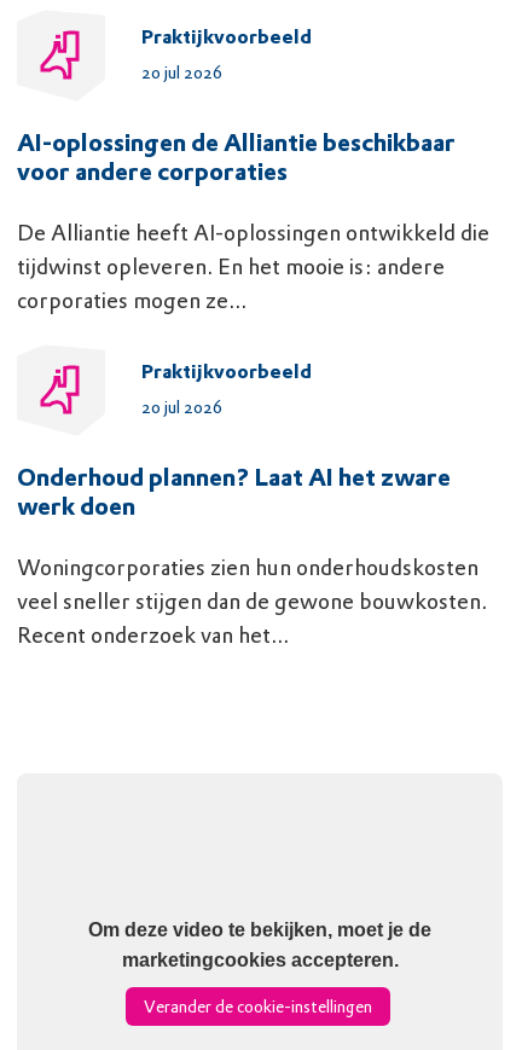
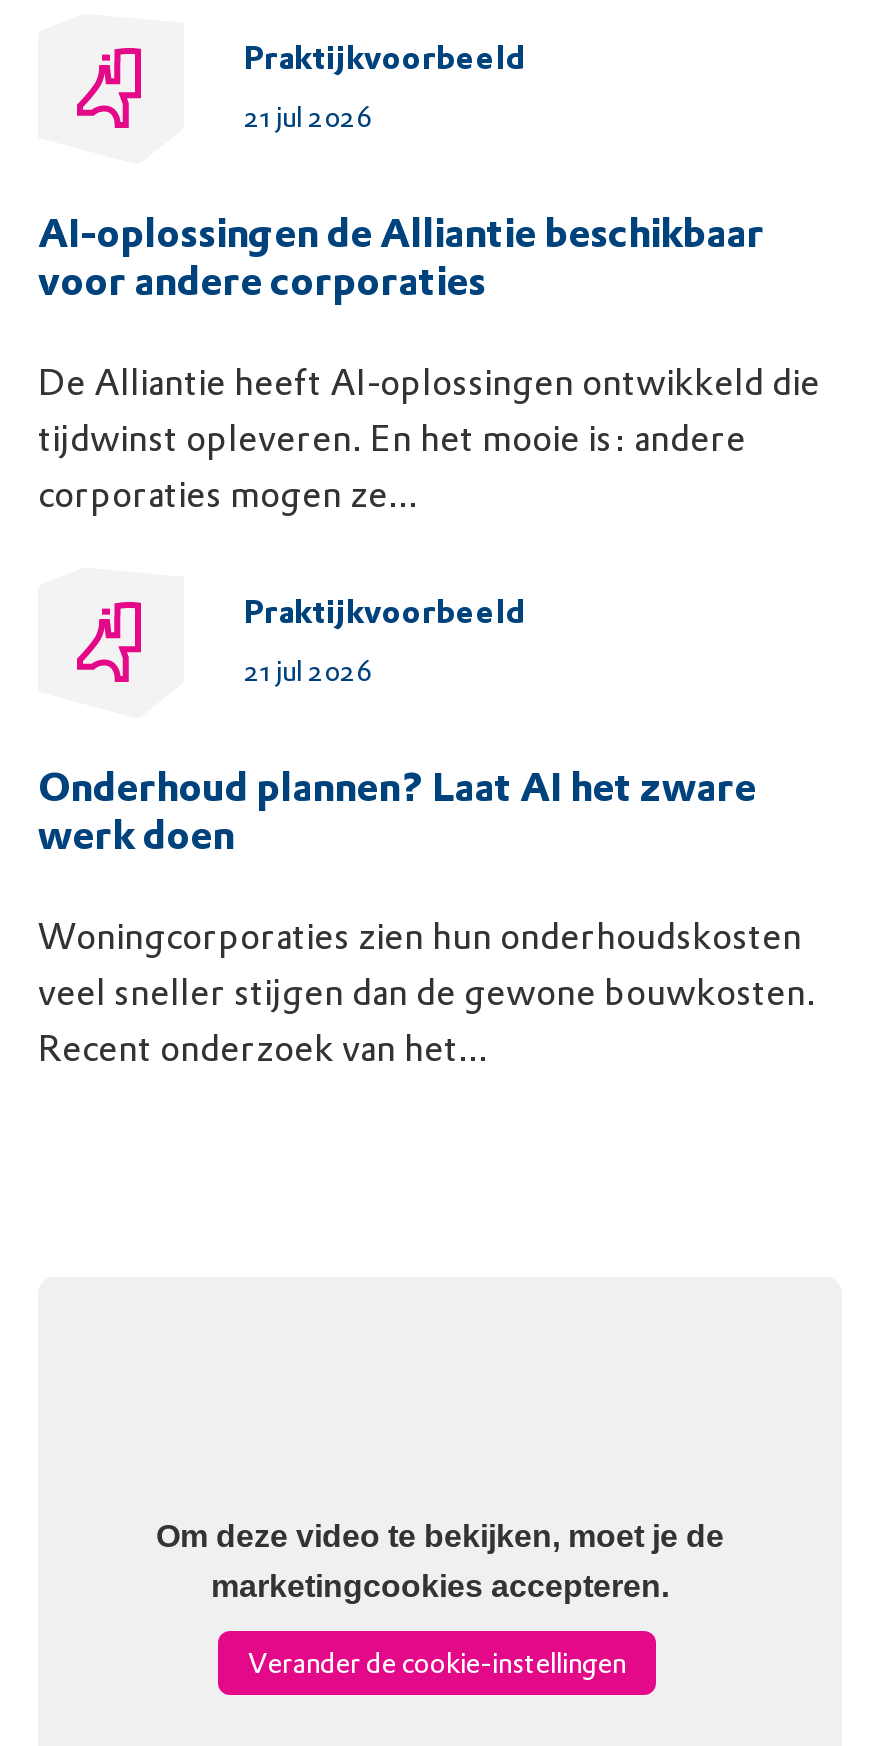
- 20 jul 2026
+ 21 jul 2026

- 20 jul 2026
+ 21 jul 2026
